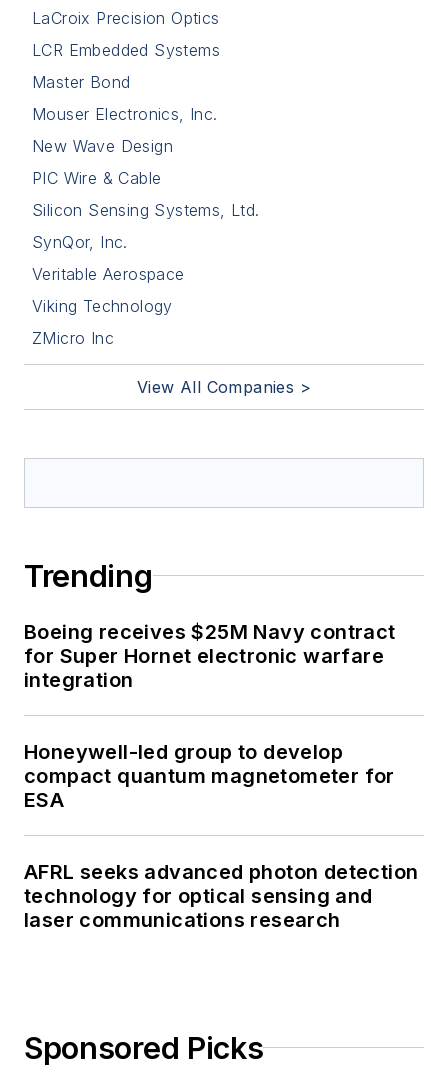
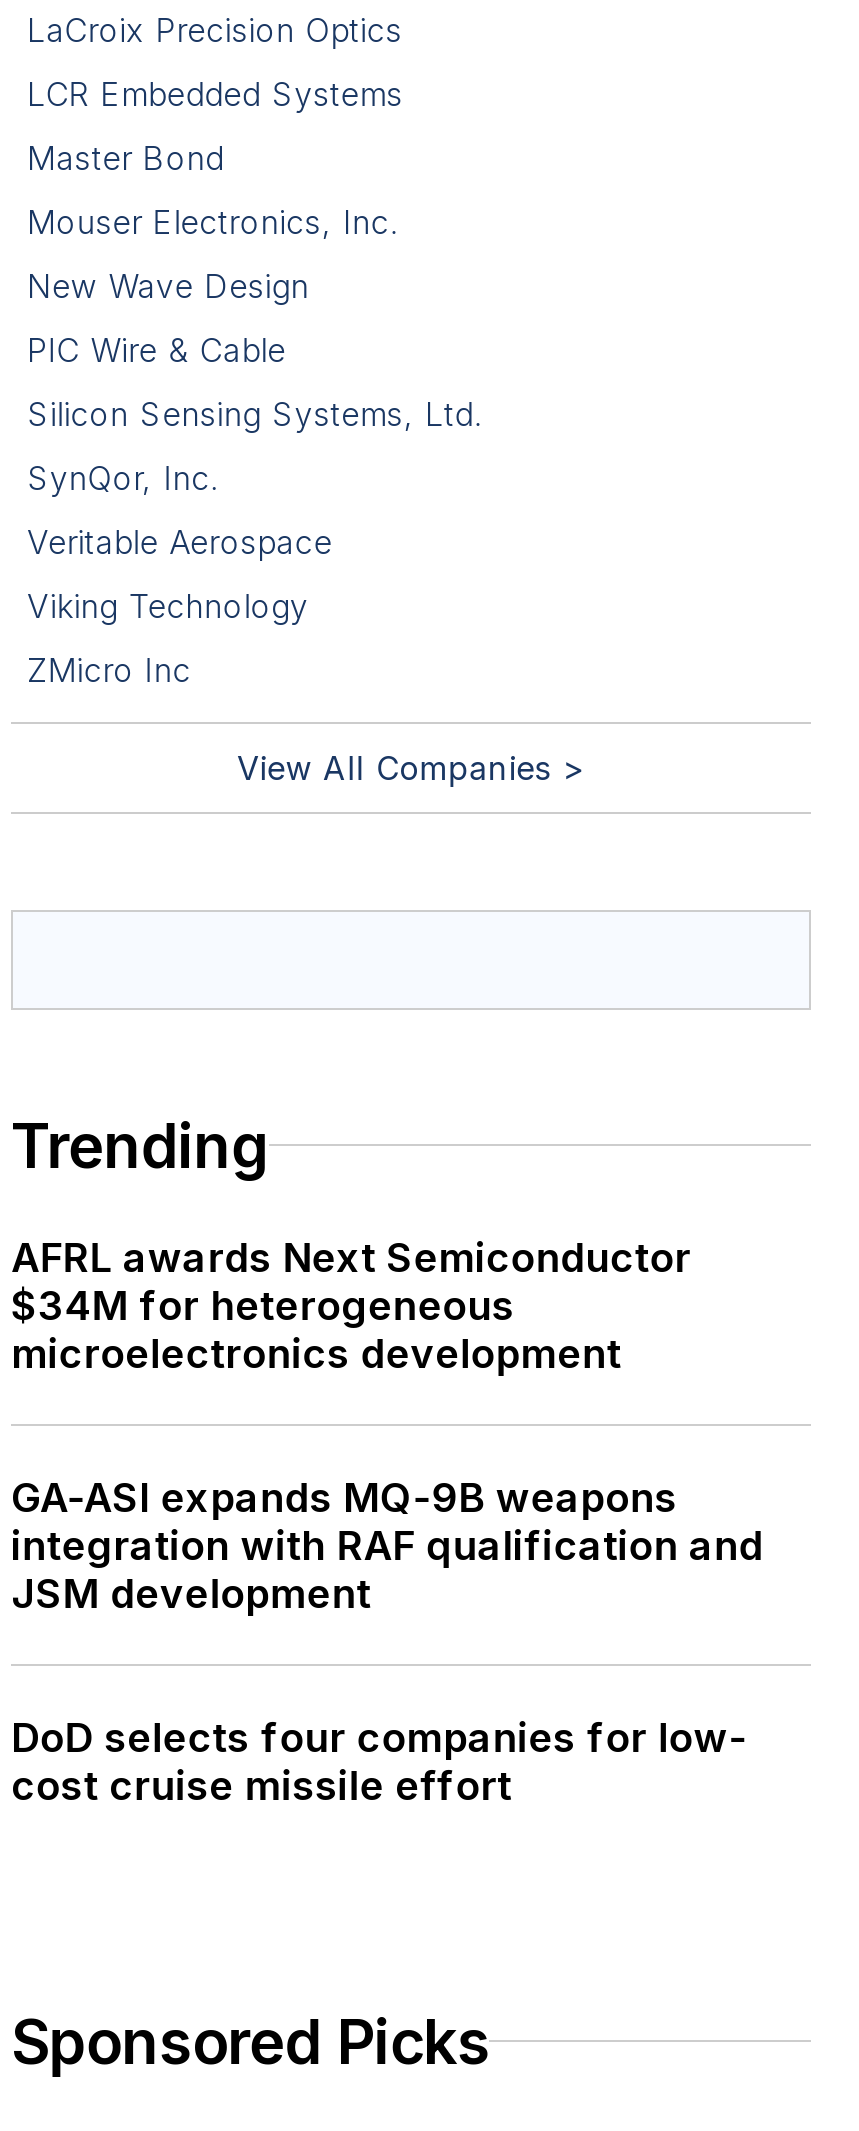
- Boeing receives $25M Navy contract
- for Super Hornet electronic warfare
- integration
+ AFRL awards Next Semiconductor
+ $34M for heterogeneous
+ microelectronics development

- Honeywell-led group to develop
- compact quantum magnetometer for
- ESA
+ GA-ASI expands MQ-9B weapons
+ integration with RAF qualification and
+ JSM development

- AFRL seeks advanced photon detection
- technology for optical sensing and
- laser communications research
+ DoD selects four companies for low-
+ cost cruise missile effort
